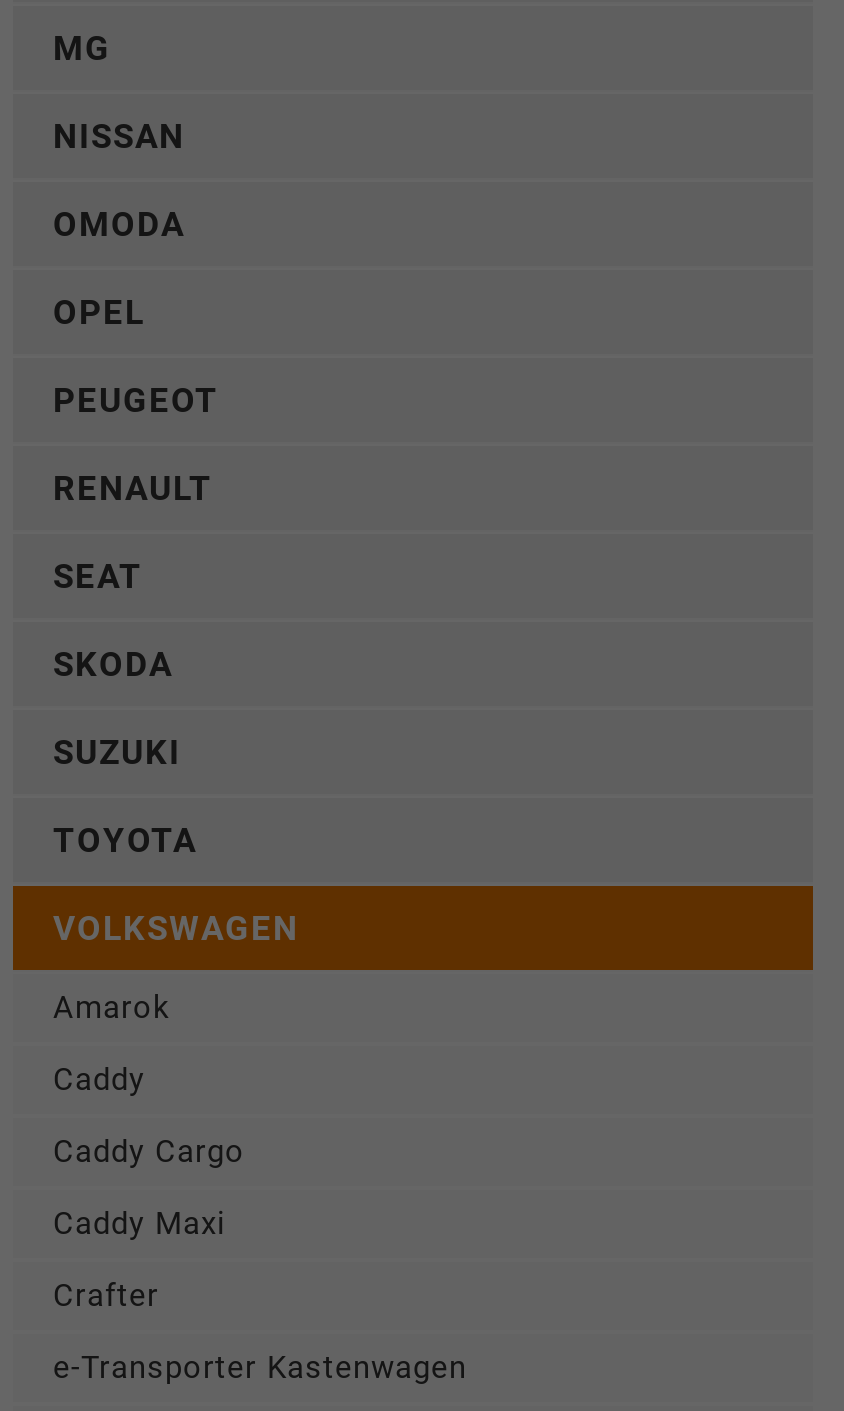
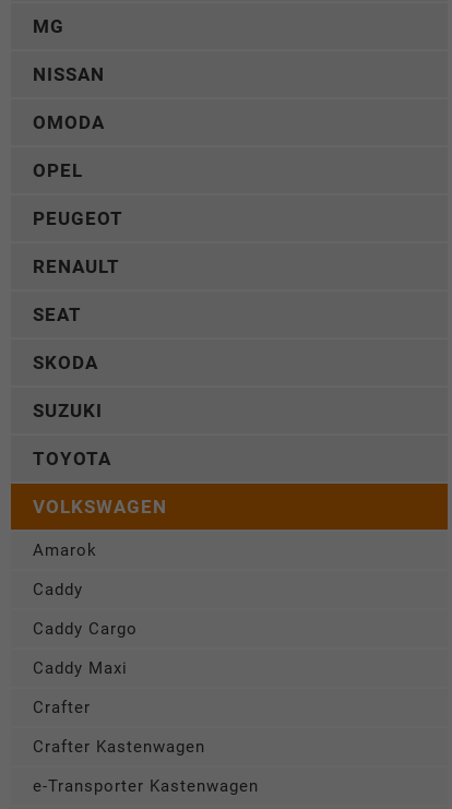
+ Crafter Kastenwagen
